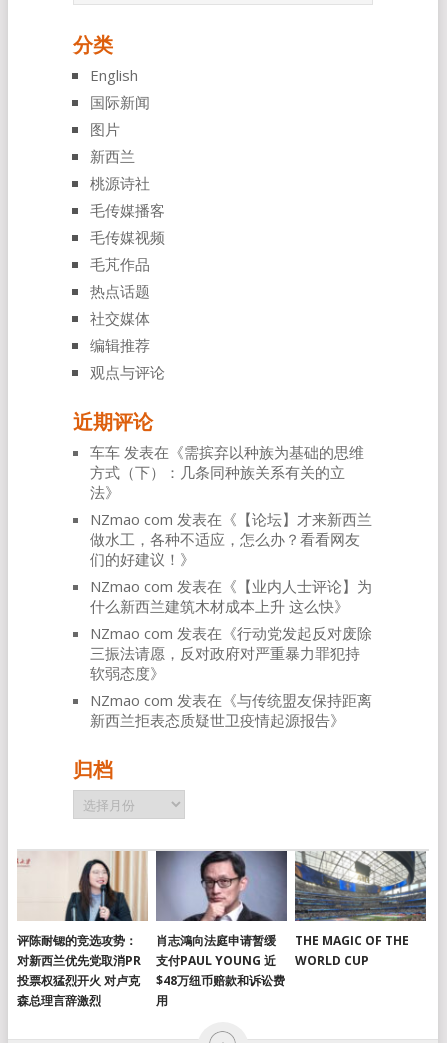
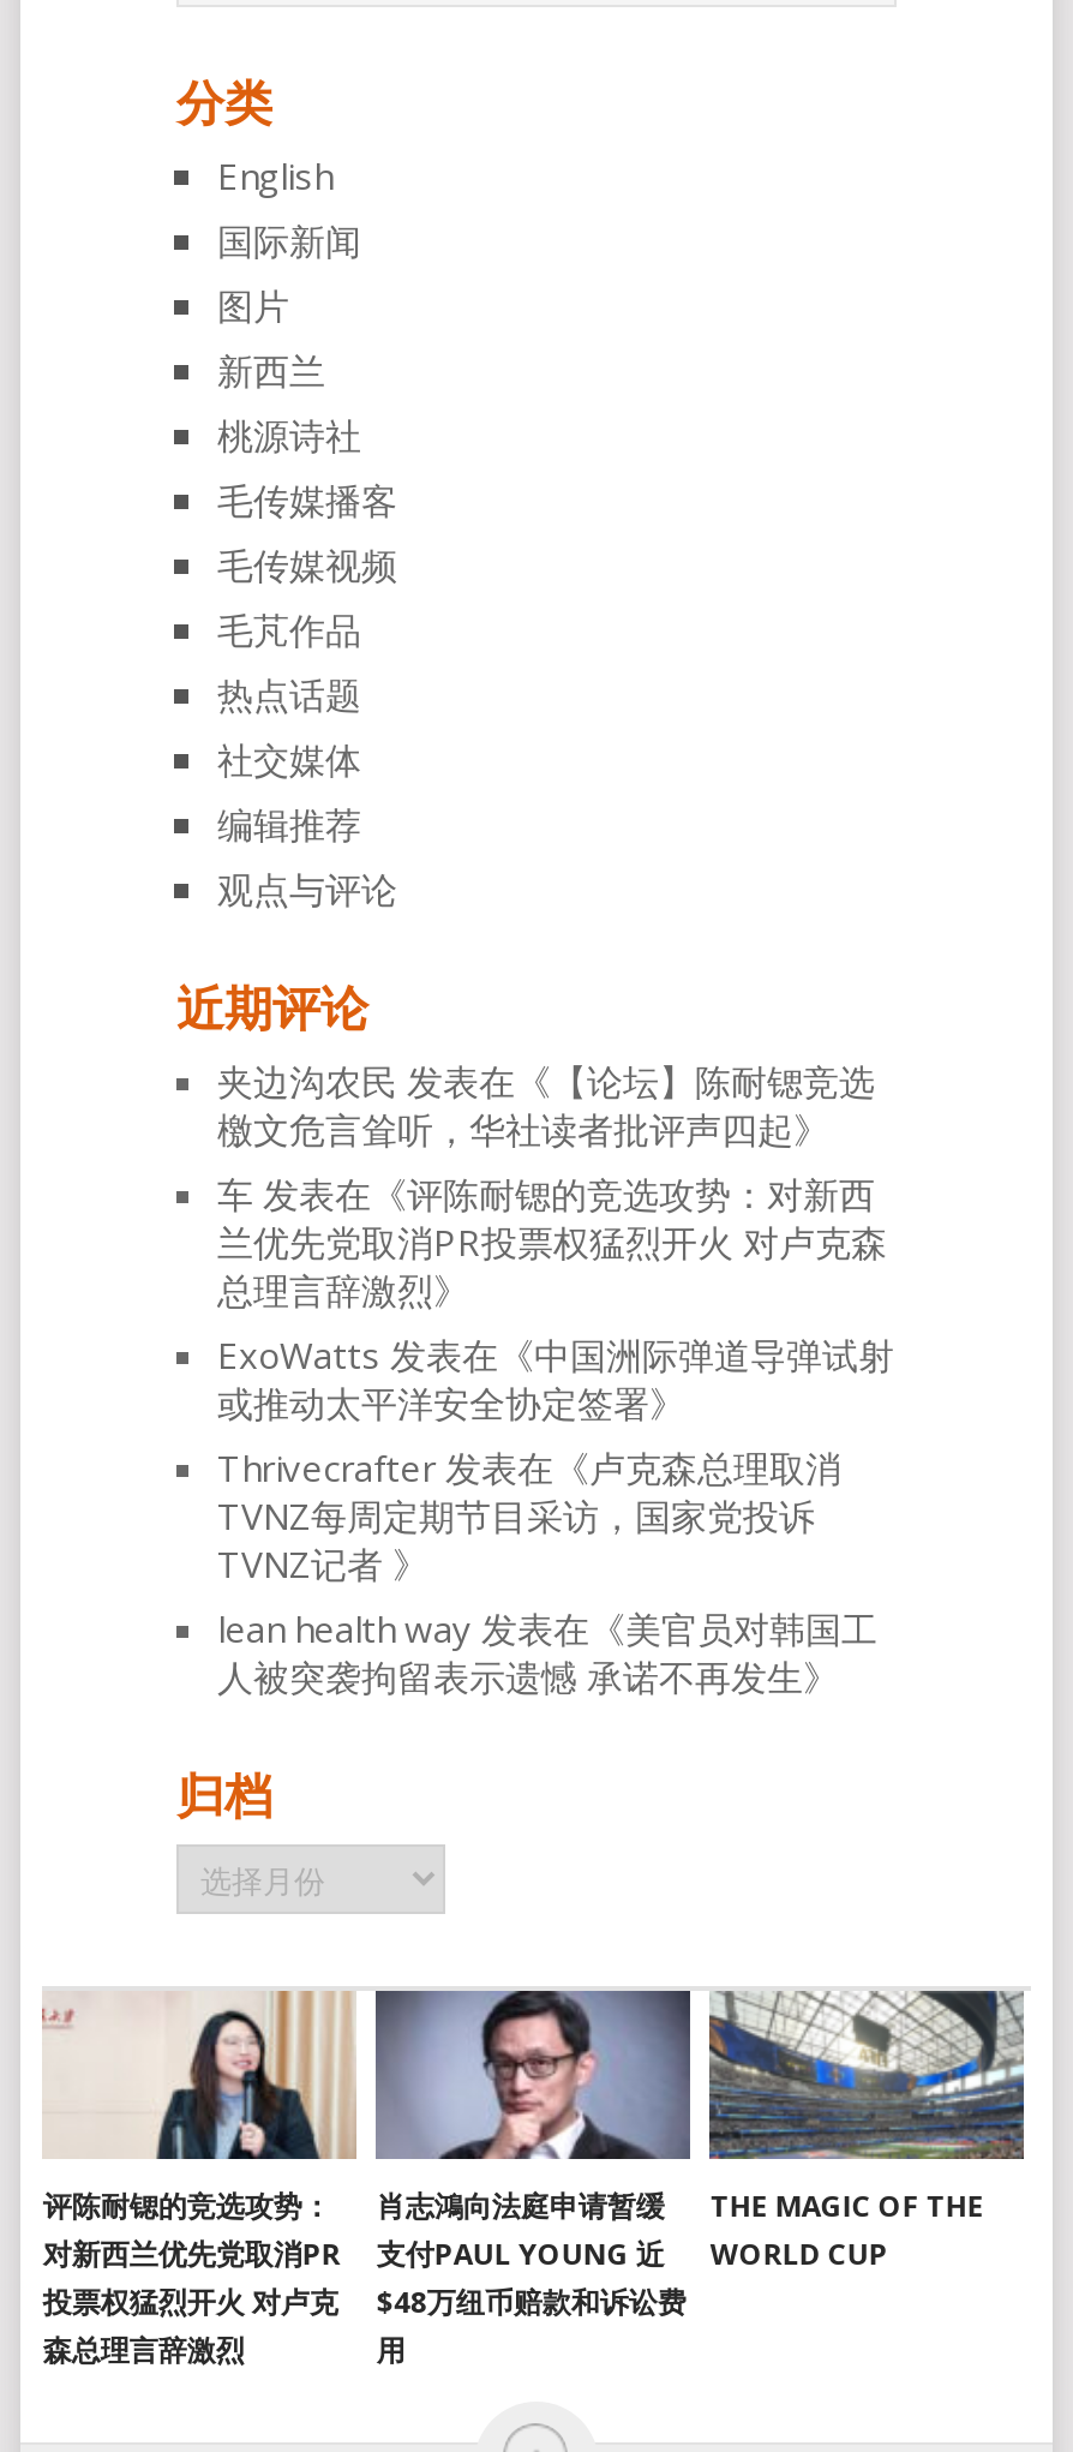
- 车车发表在《需摈弃以种族为基础的思维
- 方式（下）：几条同种族关系有关的立
- 法》
- NZmao com发表在《【论坛】才来新西兰
- 做水工，各种不适应，怎么办？看看网友
- 们的好建议！》
- NZmao com发表在《【业内人士评论】为
- 什么新西兰建筑木材成本上升 这么快》
- NZmao com发表在《行动党发起反对废除
- 三振法请愿，反对政府对严重暴力罪犯持
- 软弱态度》
- NZmao com发表在《与传统盟友保持距离
- 新西兰拒表态质疑世卫疫情起源报告》
+ 夹边沟农民发表在《【论坛】陈耐锶竞选
+ 檄文危言耸听，华社读者批评声四起》
+ 车发表在《评陈耐锶的竞选攻势：对新西
+ 兰优先党取消PR投票权猛烈开火 对卢克森
+ 总理言辞激烈》
+ ExoWatts发表在《中国洲际弹道导弹试射
+ 或推动太平洋安全协定签署》
+ Thrivecrafter发表在《卢克森总理取消
+ TVNZ每周定期节目采访，国家党投诉
+ TVNZ记者》
+ lean health way发表在《美官员对韩国工
+ 人被突袭拘留表示遗憾 承诺不再发生》
